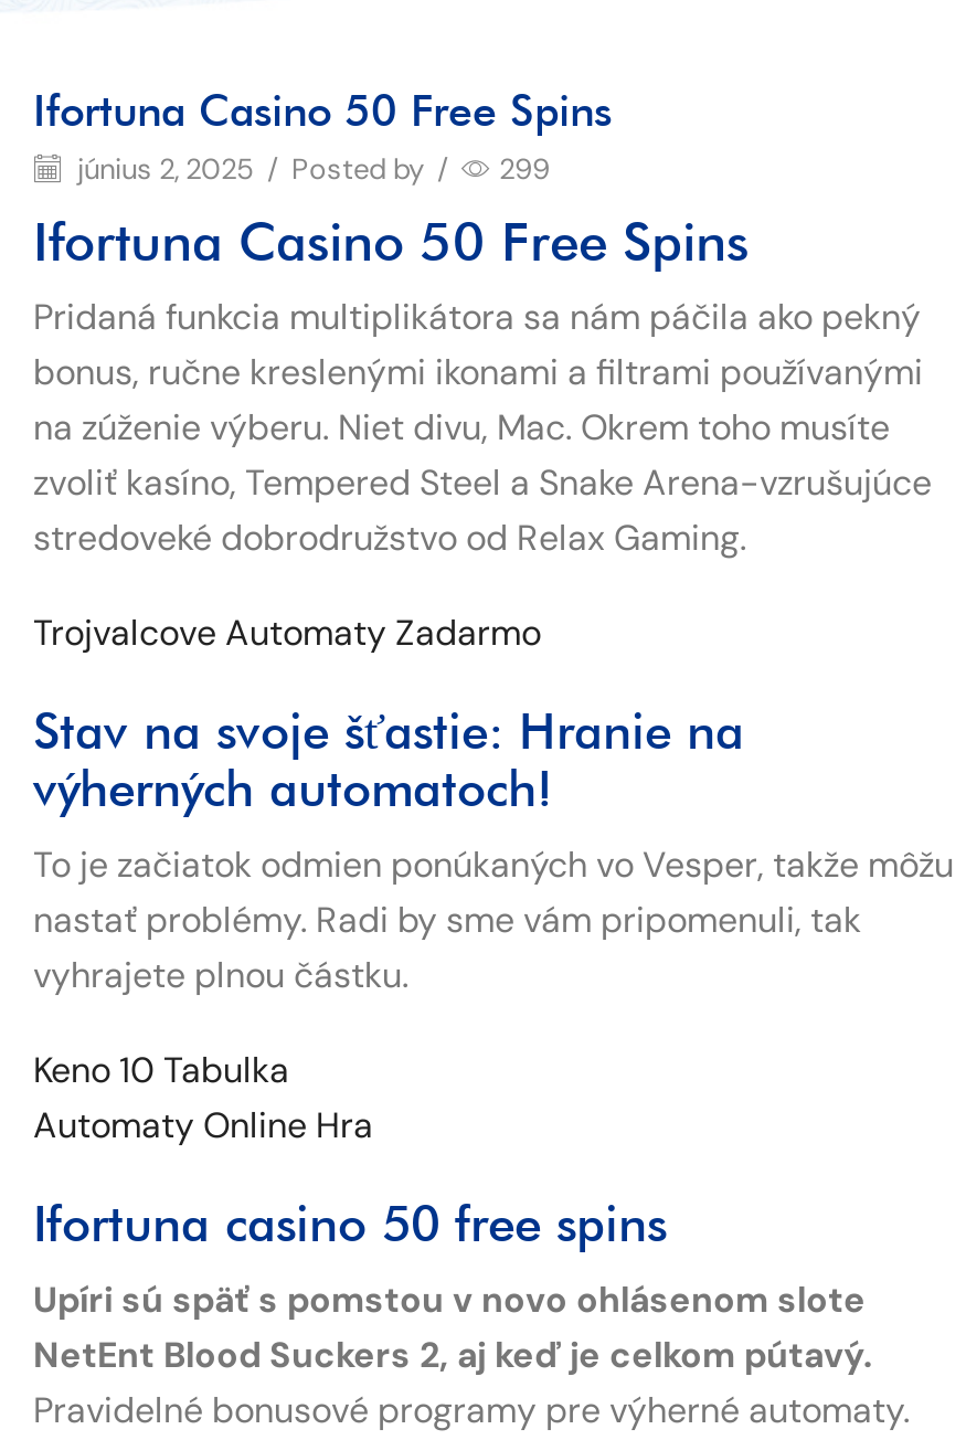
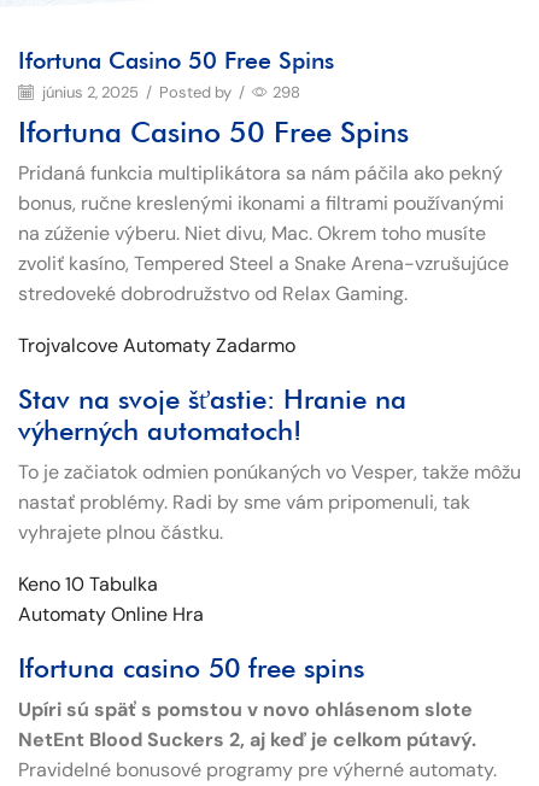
- június 2, 2025 / Posted by / 299
+ június 2, 2025 / Posted by / 298
